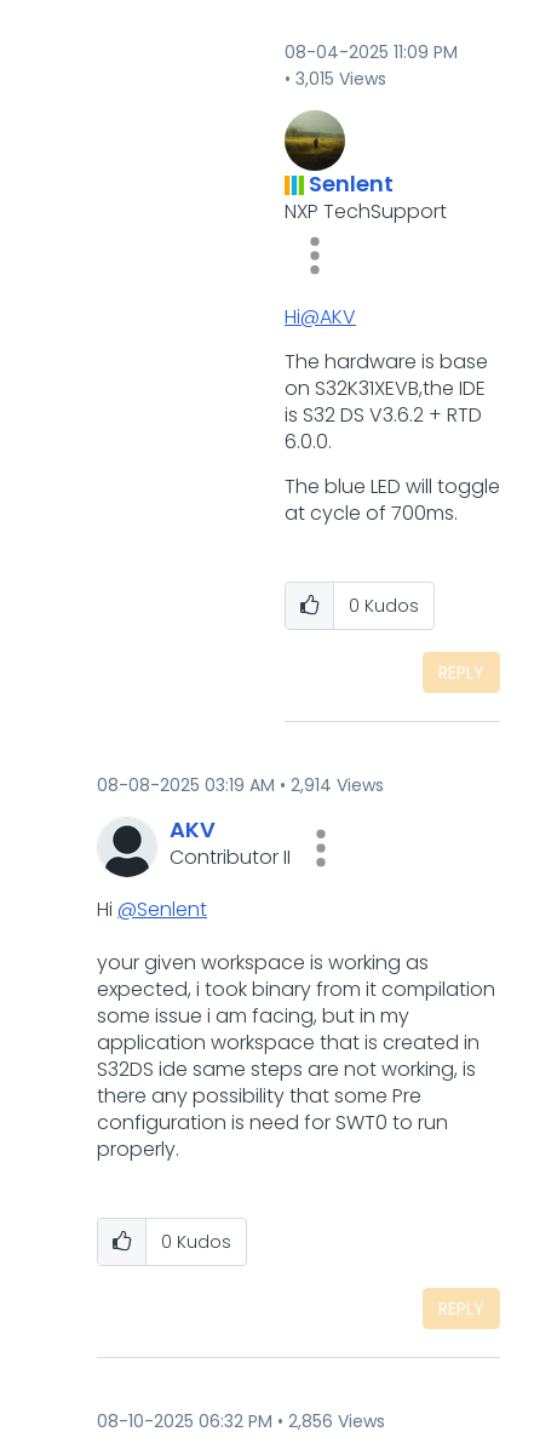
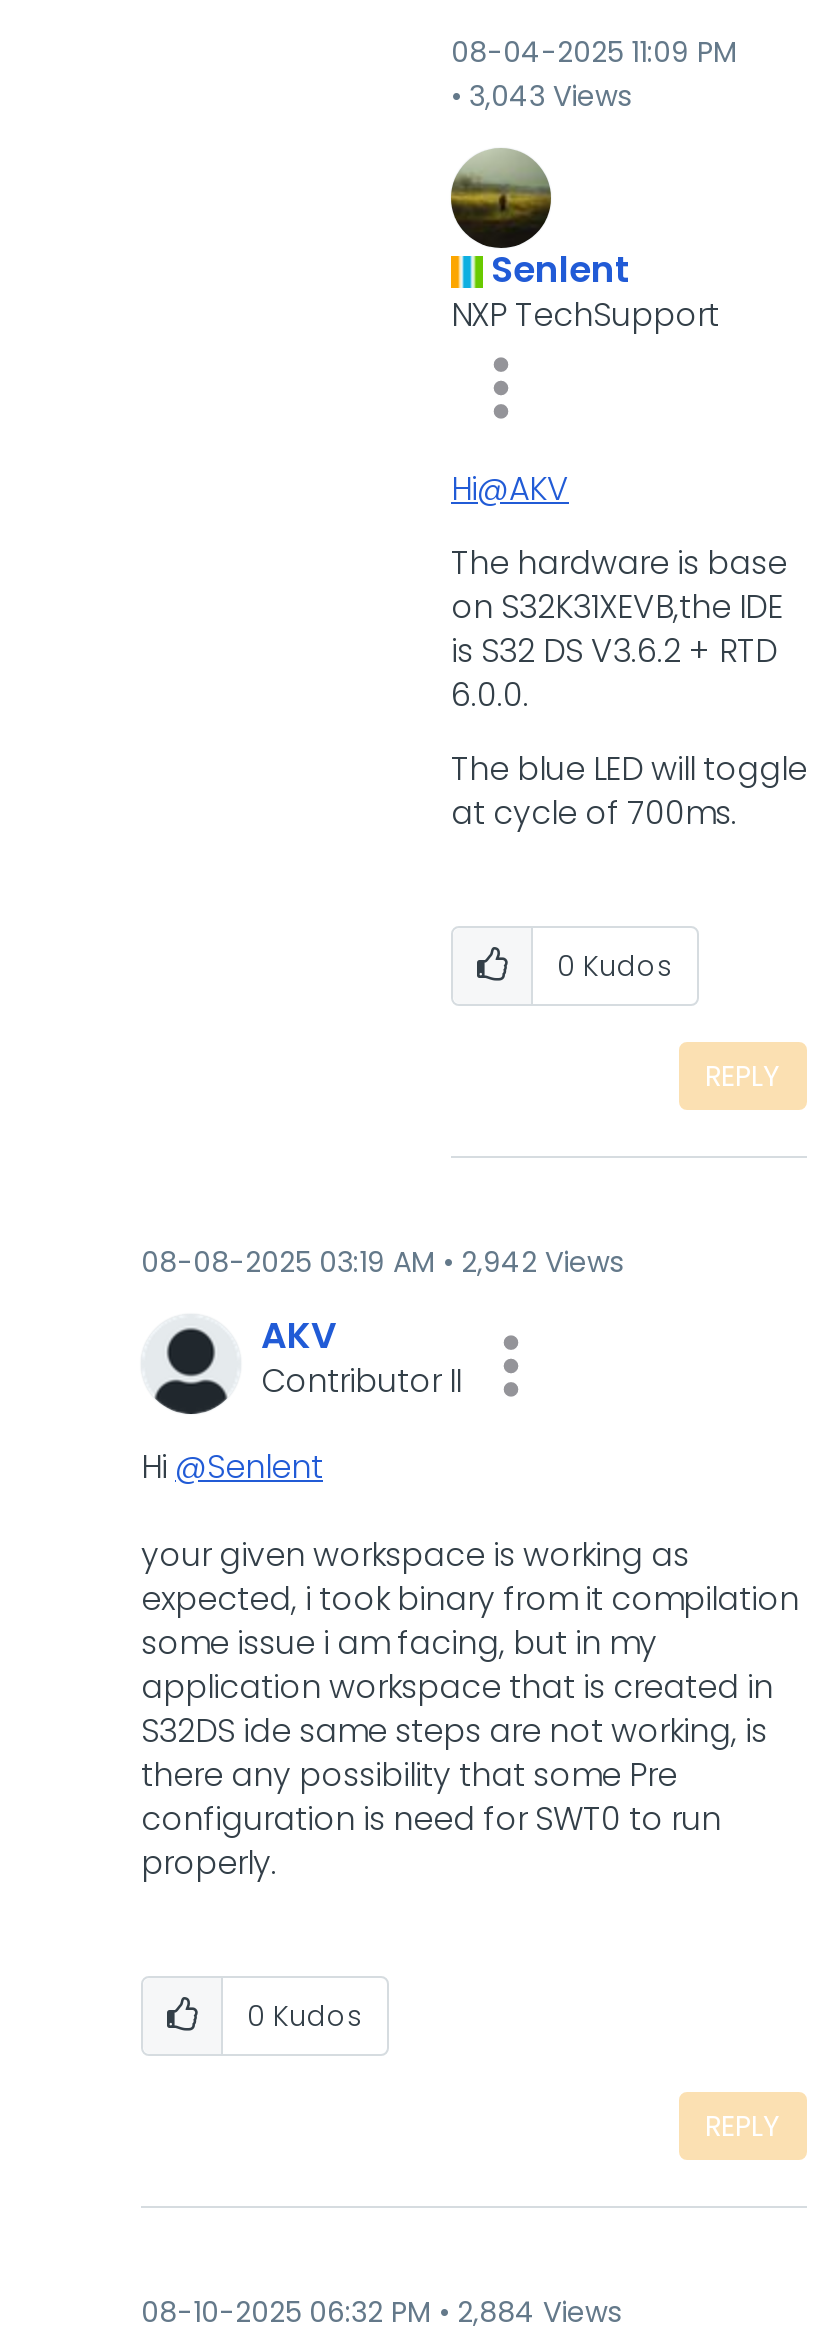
- 3,015 Views
+ 3,043 Views

- 08-08-2025 03:19 AM 2,914 Views
+ 08-08-2025 03:19 AM 2,942 Views

- 08-10-2025 06:32 PM 2,856 Views
+ 08-10-2025 06:32 PM 2,884 Views
